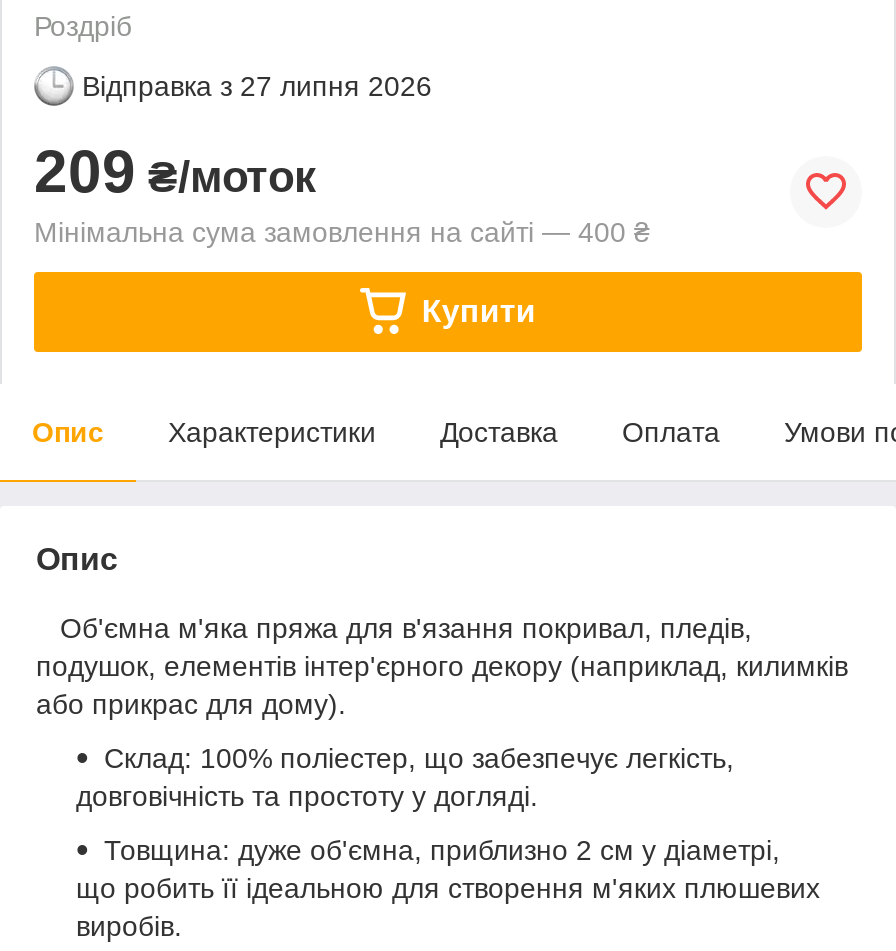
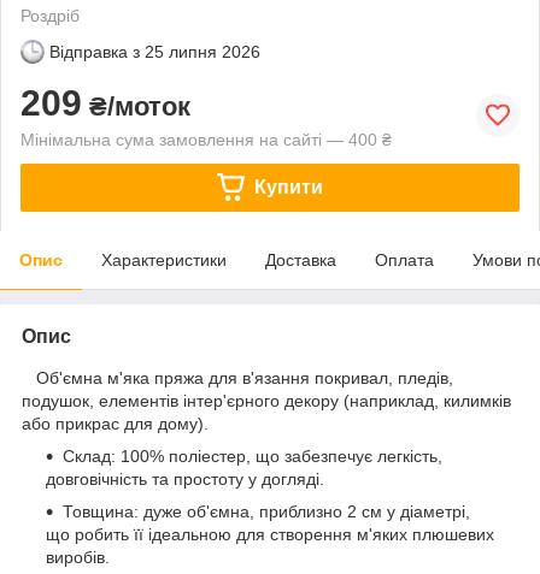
- Відправка з 27 липня 2026
+ Відправка з 25 липня 2026
